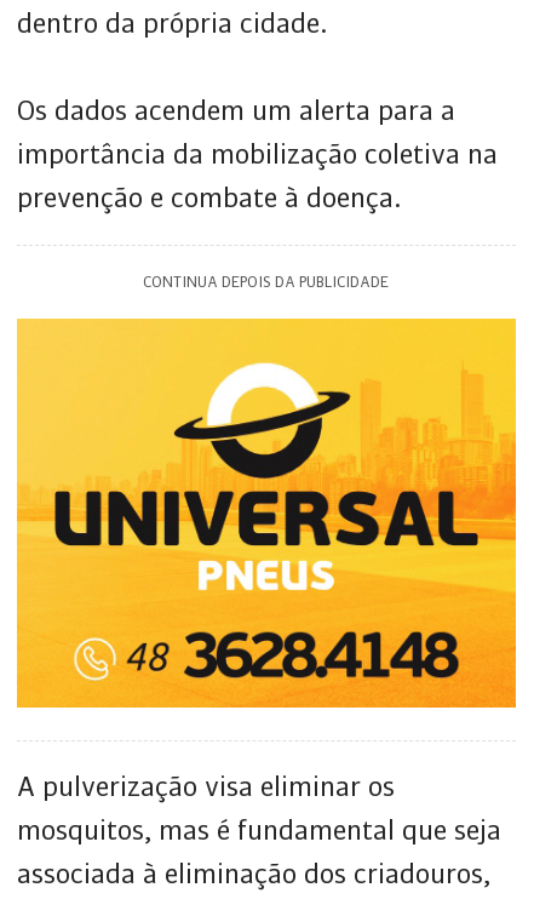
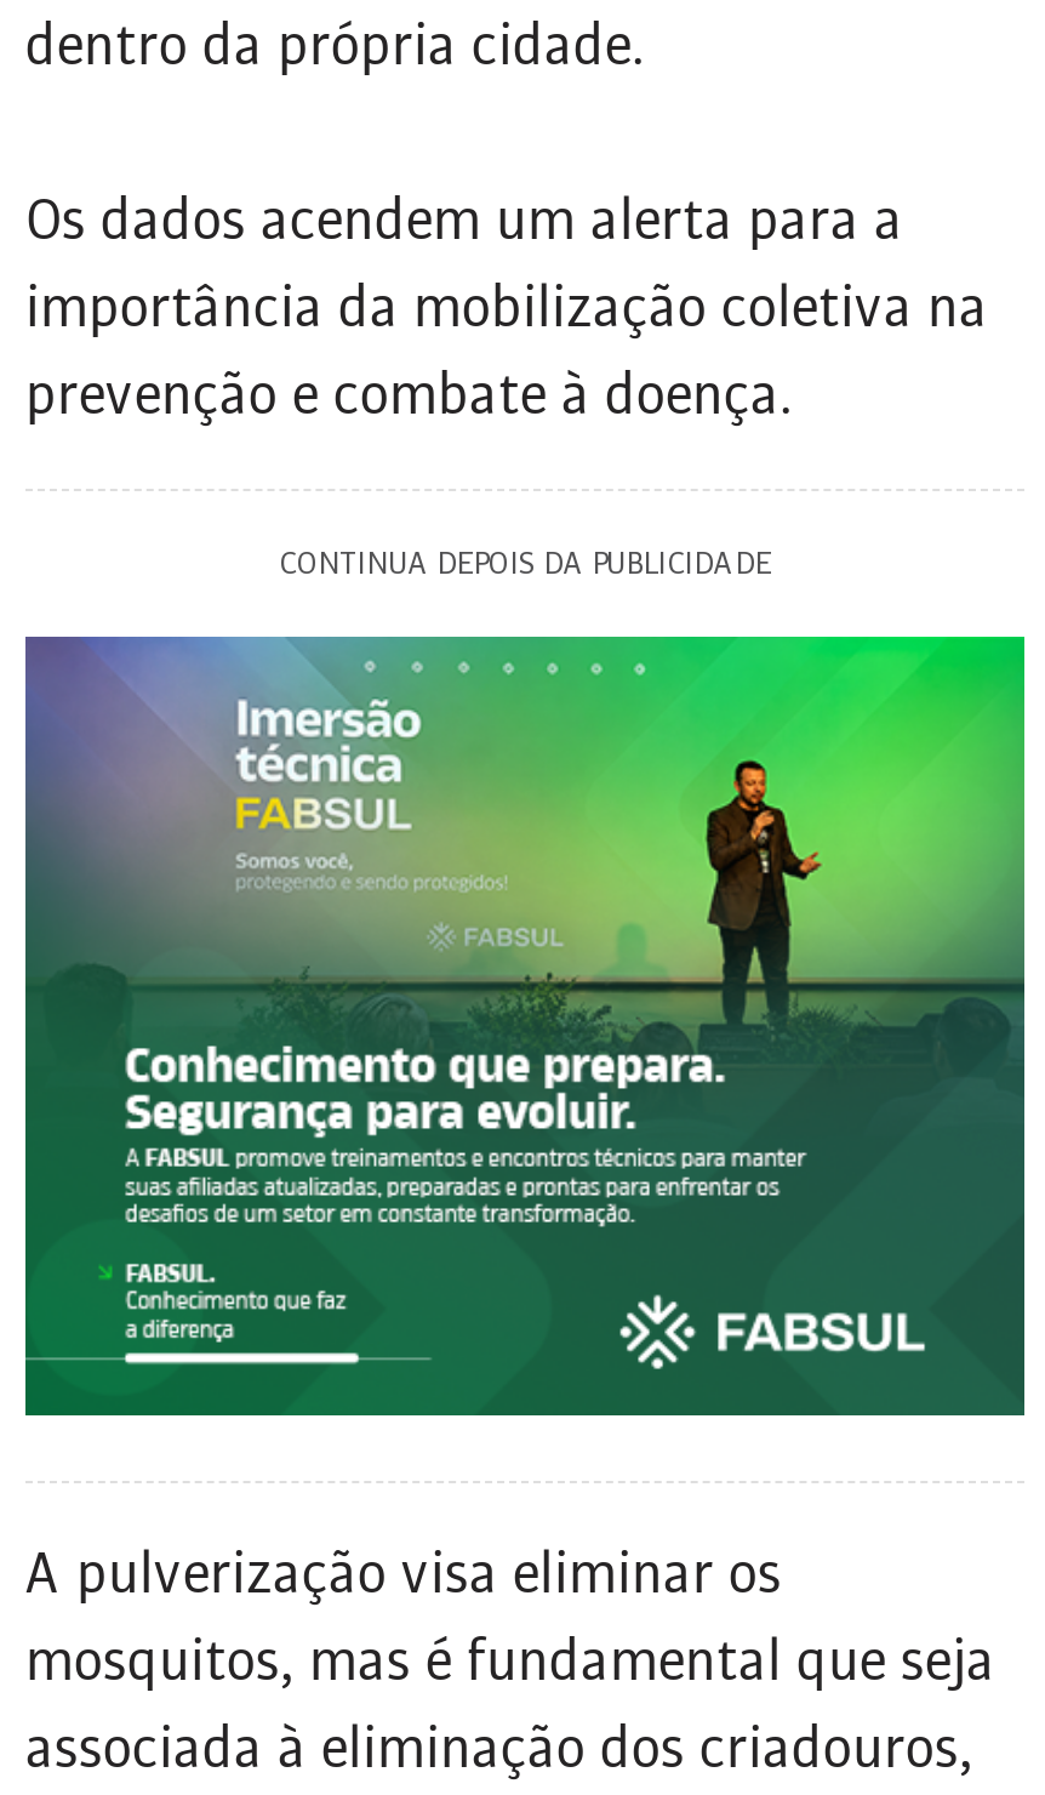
- [image]
+ [image]
